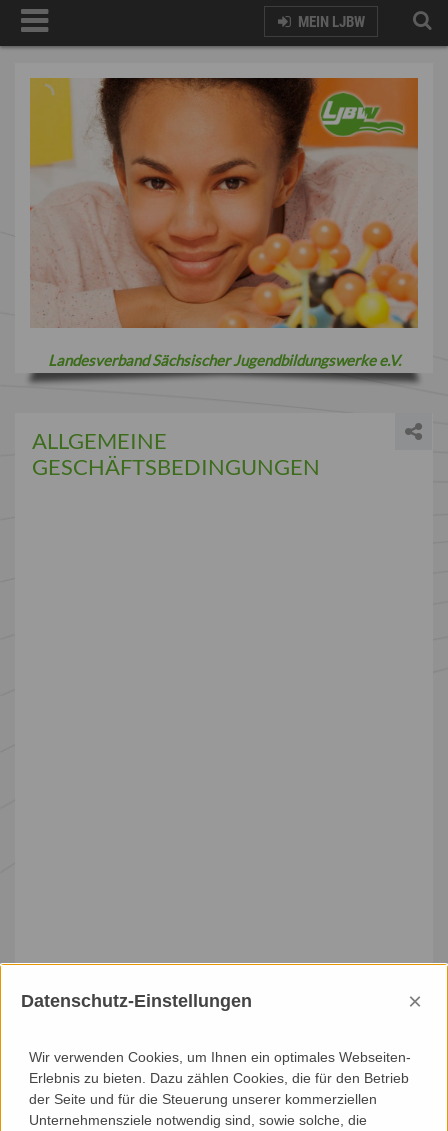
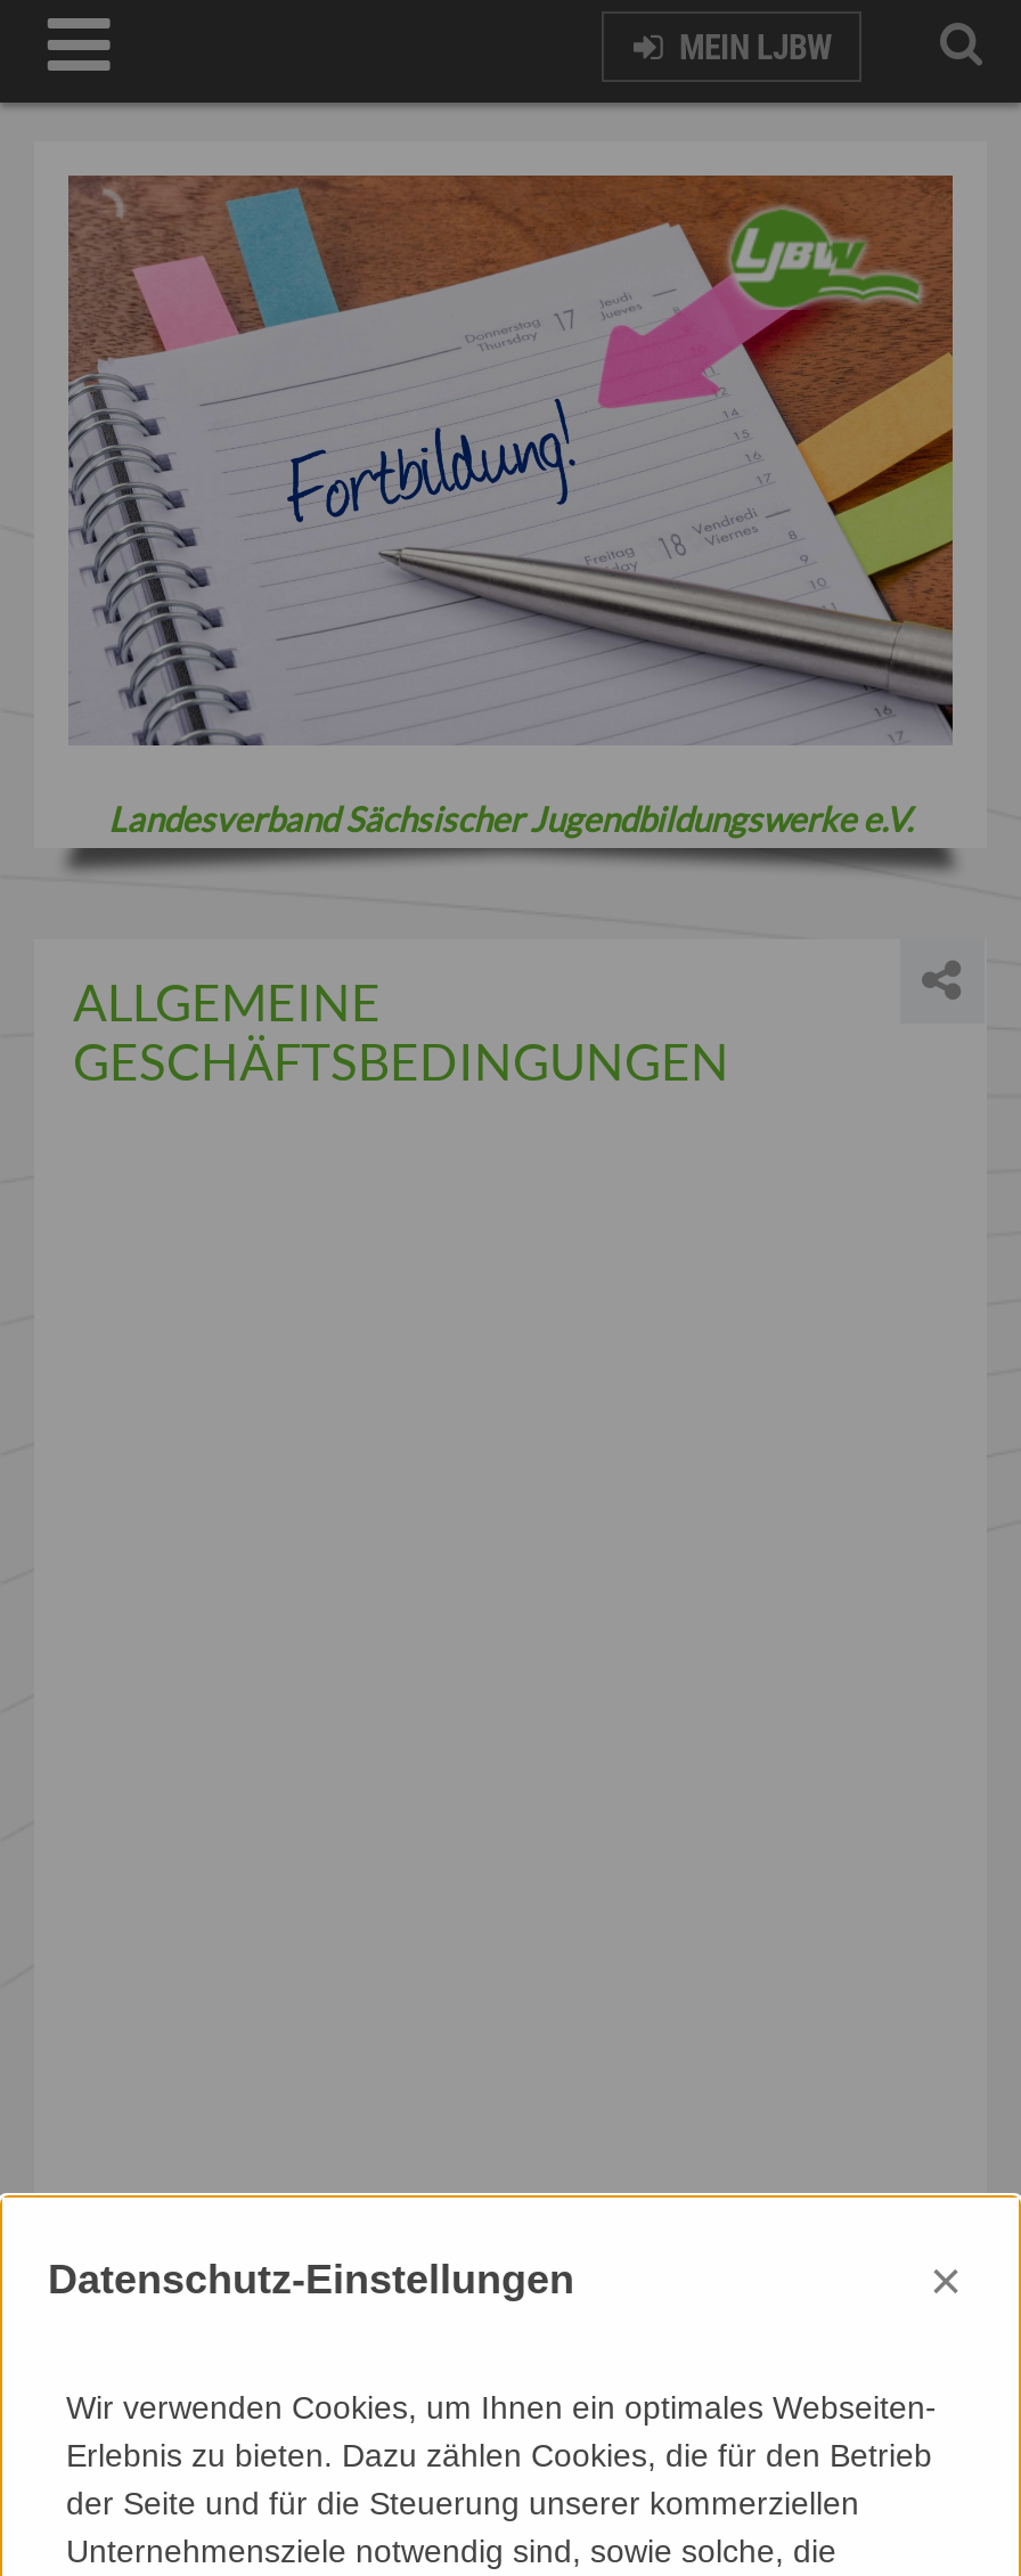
- [image]
+ [image]
